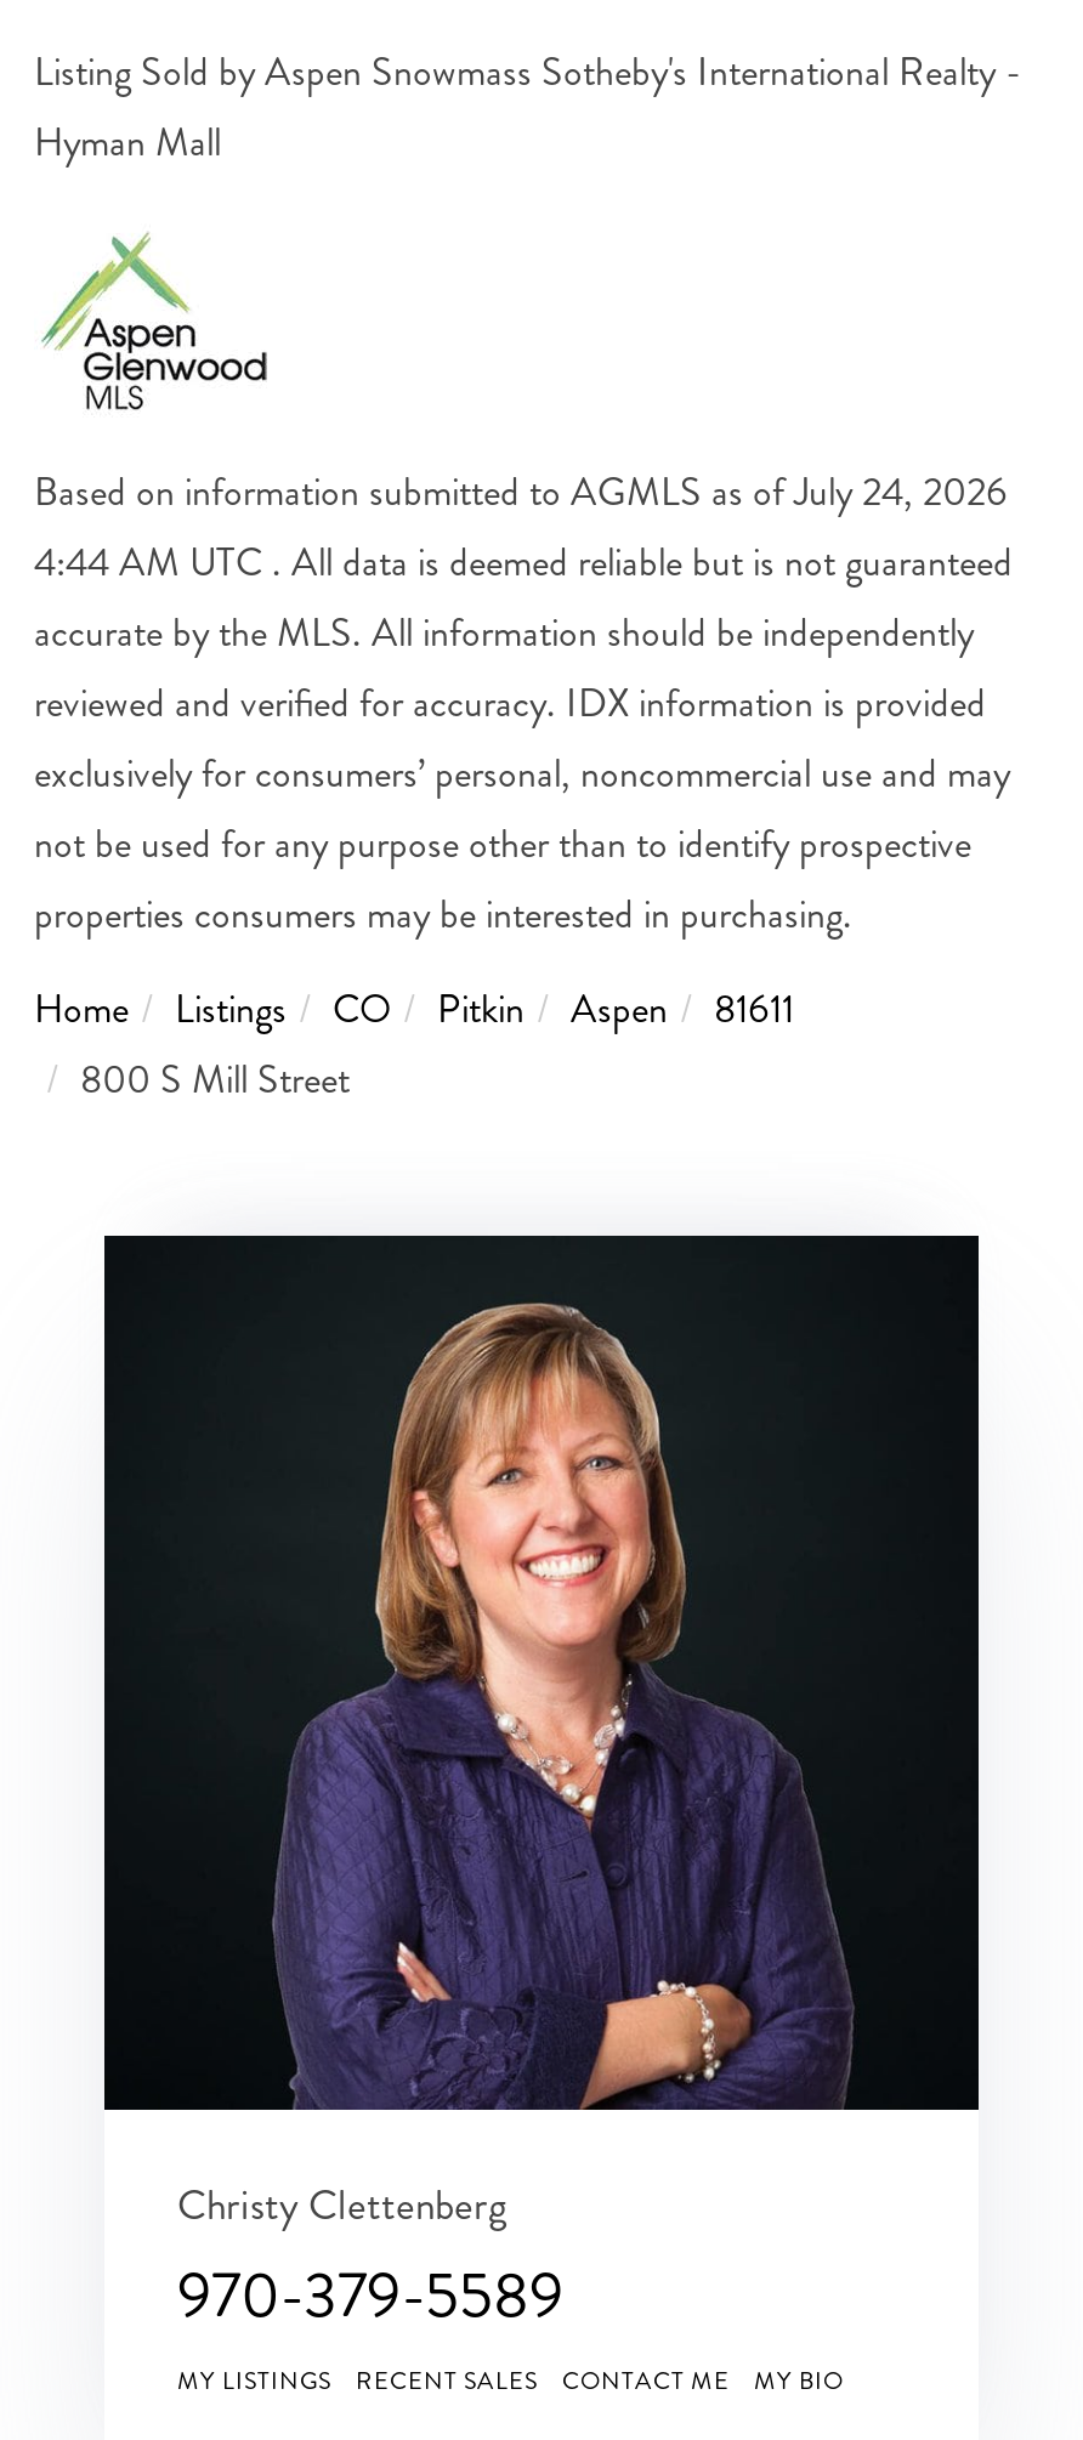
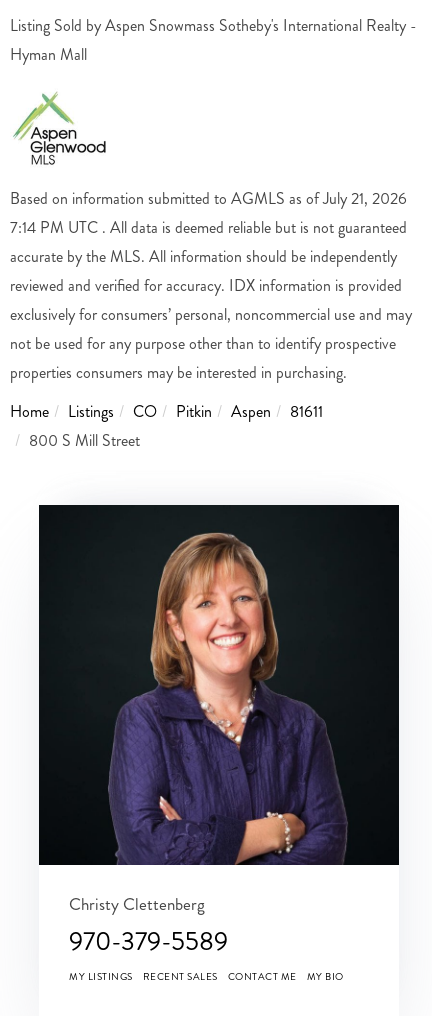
- Based on information submitted to AGMLS as of July 24, 2026
+ Based on information submitted to AGMLS as of July 21, 2026

- 4:44 AM UTC . All data is deemed reliable but is not guaranteed
+ 7:14 PM UTC . All data is deemed reliable but is not guaranteed
